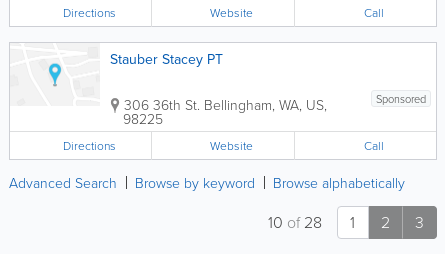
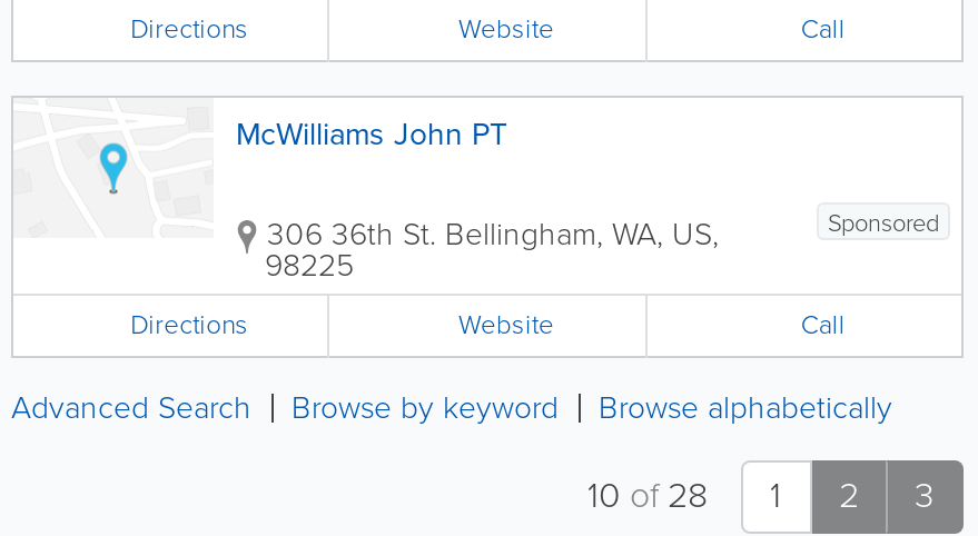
- Stauber Stacey PT
+ McWilliams John PT
